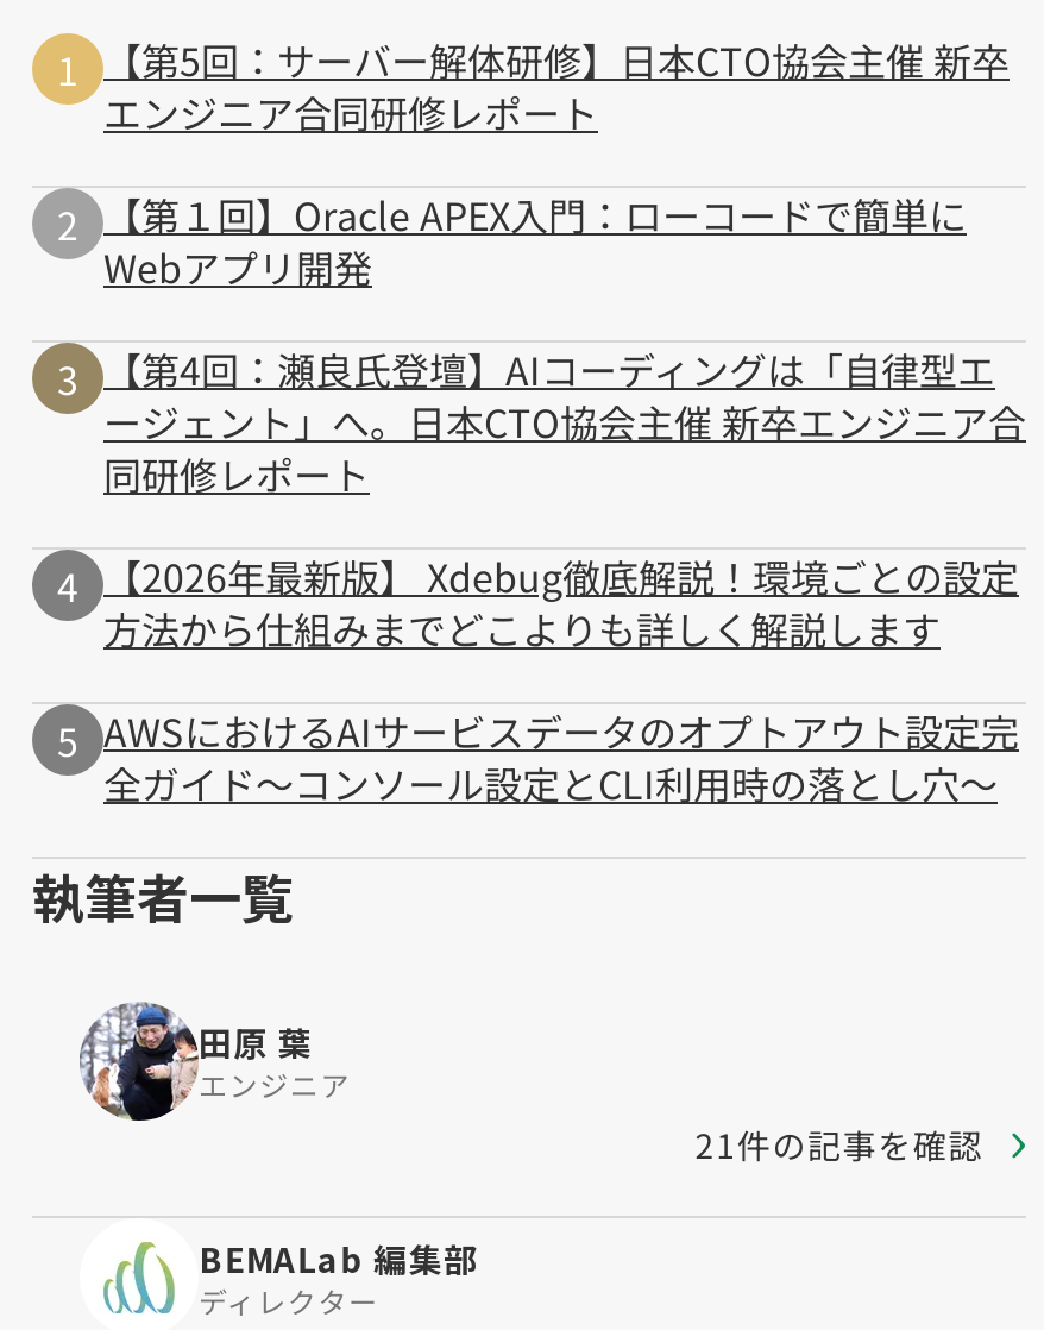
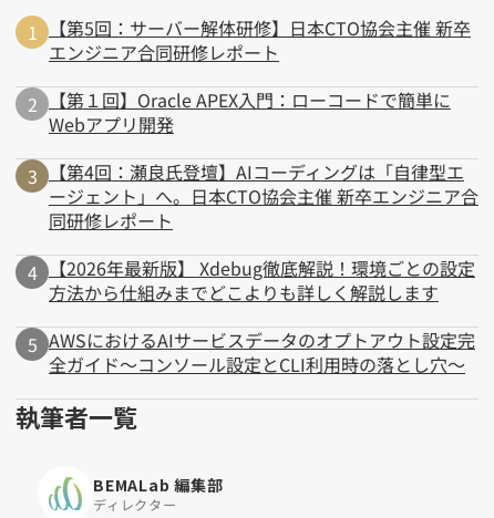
- [image]
- 田原 葉
- エンジニア
- 21件の記事を確認
